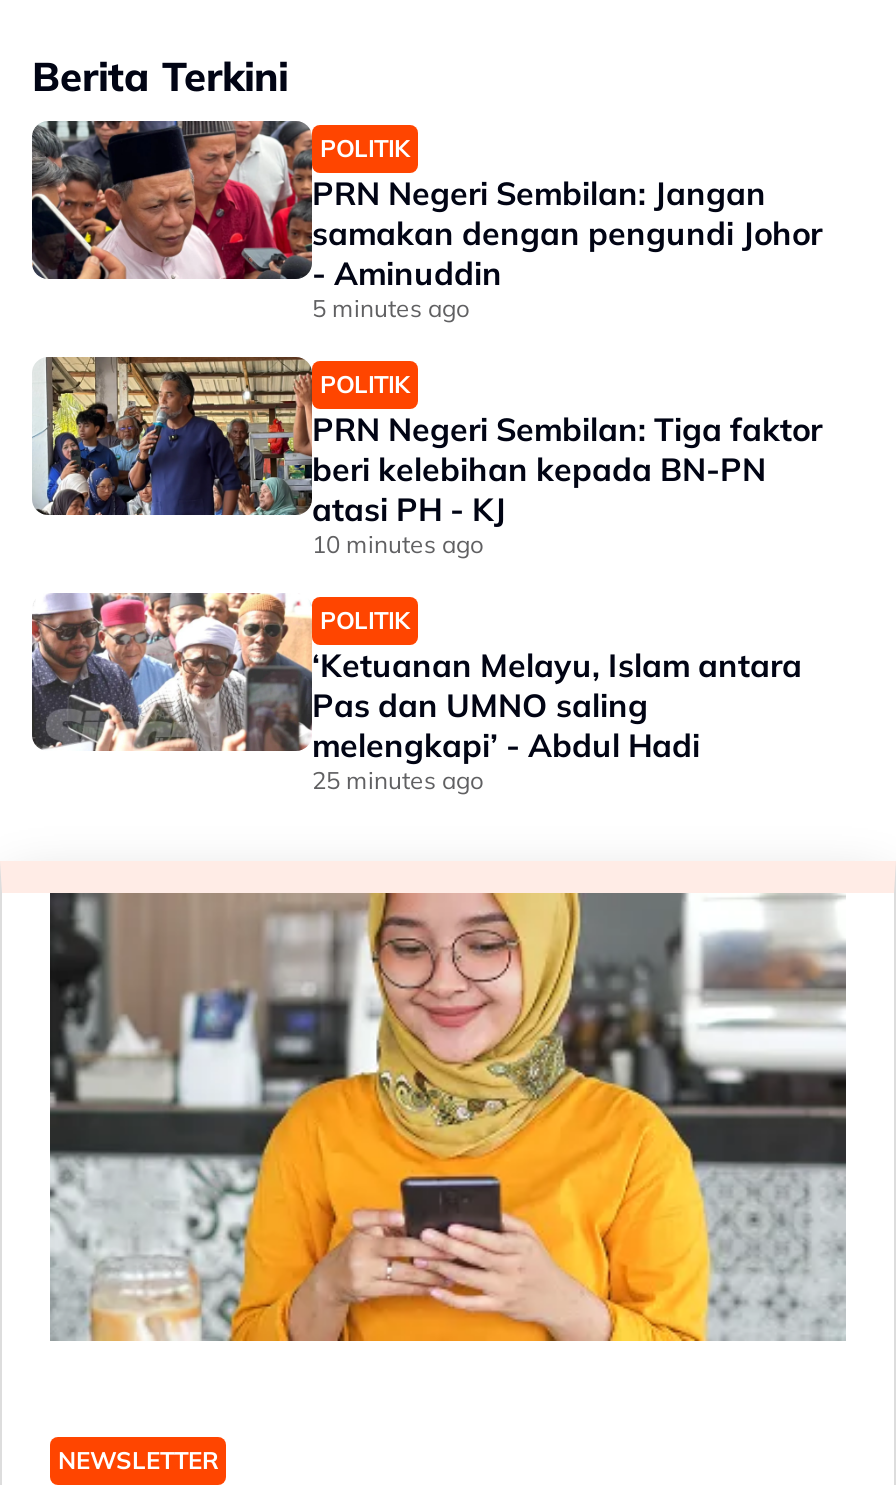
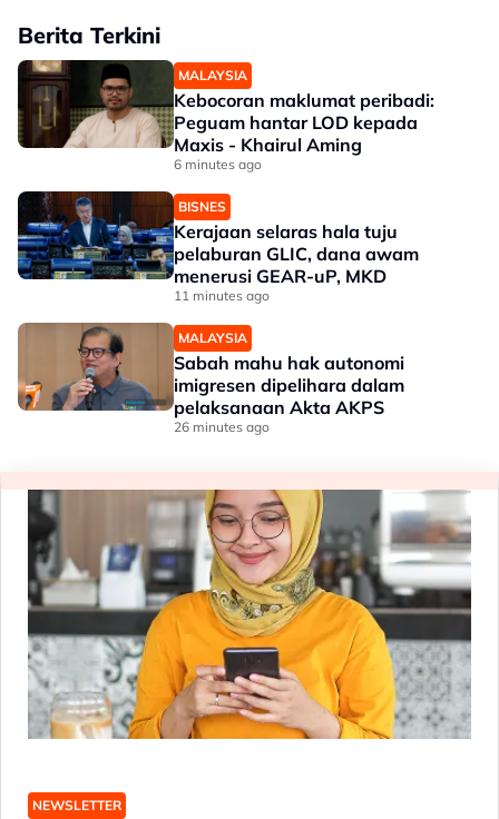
- [image]
- POLITIK
- PRN Negeri Sembilan: Jangan
- samakan dengan pengundi Johor
- - Aminuddin
- 5 minutes ago
+ [image]
+ MALAYSIA
+ Kebocoran maklumat peribadi:
+ Peguam hantar LOD kepada
+ Maxis - Khairul Aming
+ 6 minutes ago

- [image]
- POLITIK
- PRN Negeri Sembilan: Tiga faktor
- beri kelebihan kepada BN-PN
- atasi PH - KJ
- 10 minutes ago
+ [image]
+ BISNES
+ Kerajaan selaras hala tuju
+ pelaburan GLIC, dana awam
+ menerusi GEAR-uP, MKD
+ 11 minutes ago

- [image]
- POLITIK
- ‘Ketuanan Melayu, Islam antara
- Pas dan UMNO saling
- melengkapi’ - Abdul Hadi
- 25 minutes ago
+ [image]
+ MALAYSIA
+ Sabah mahu hak autonomi
+ imigresen dipelihara dalam
+ pelaksanaan Akta AKPS
+ 26 minutes ago
